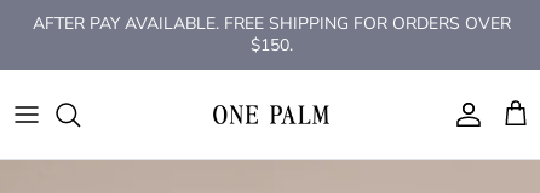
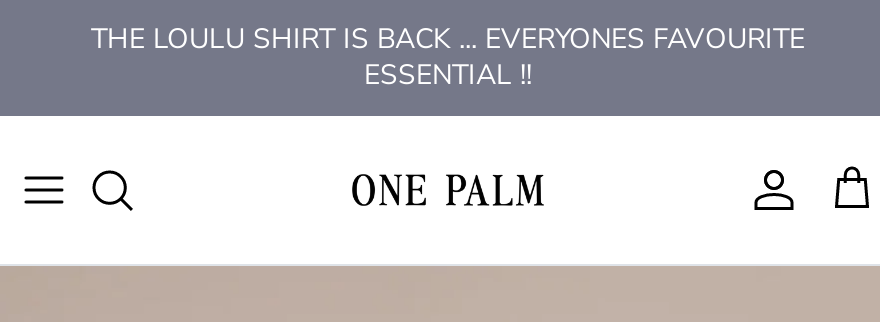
- AFTER PAY AVAILABLE. FREE SHIPPING FOR ORDERS OVER
- $150.
+ THE LOULU SHIRT IS BACK ... EVERYONES FAVOURITE
+ ESSENTIAL !!
